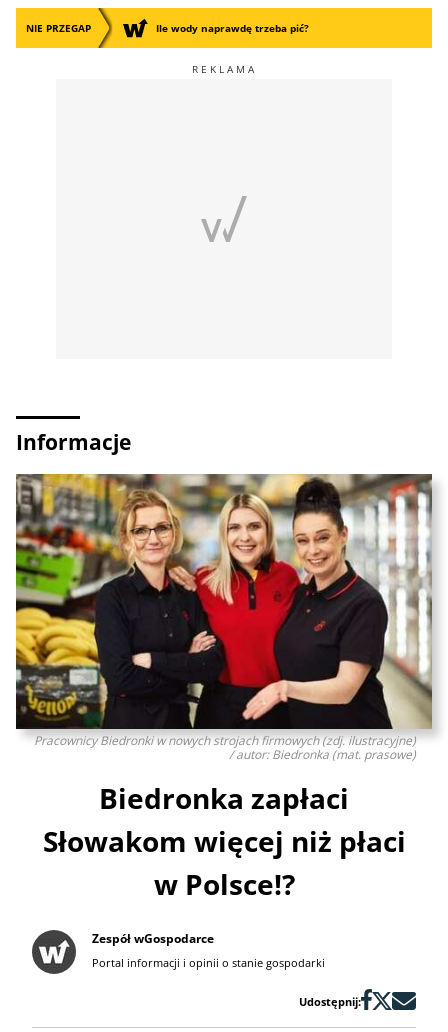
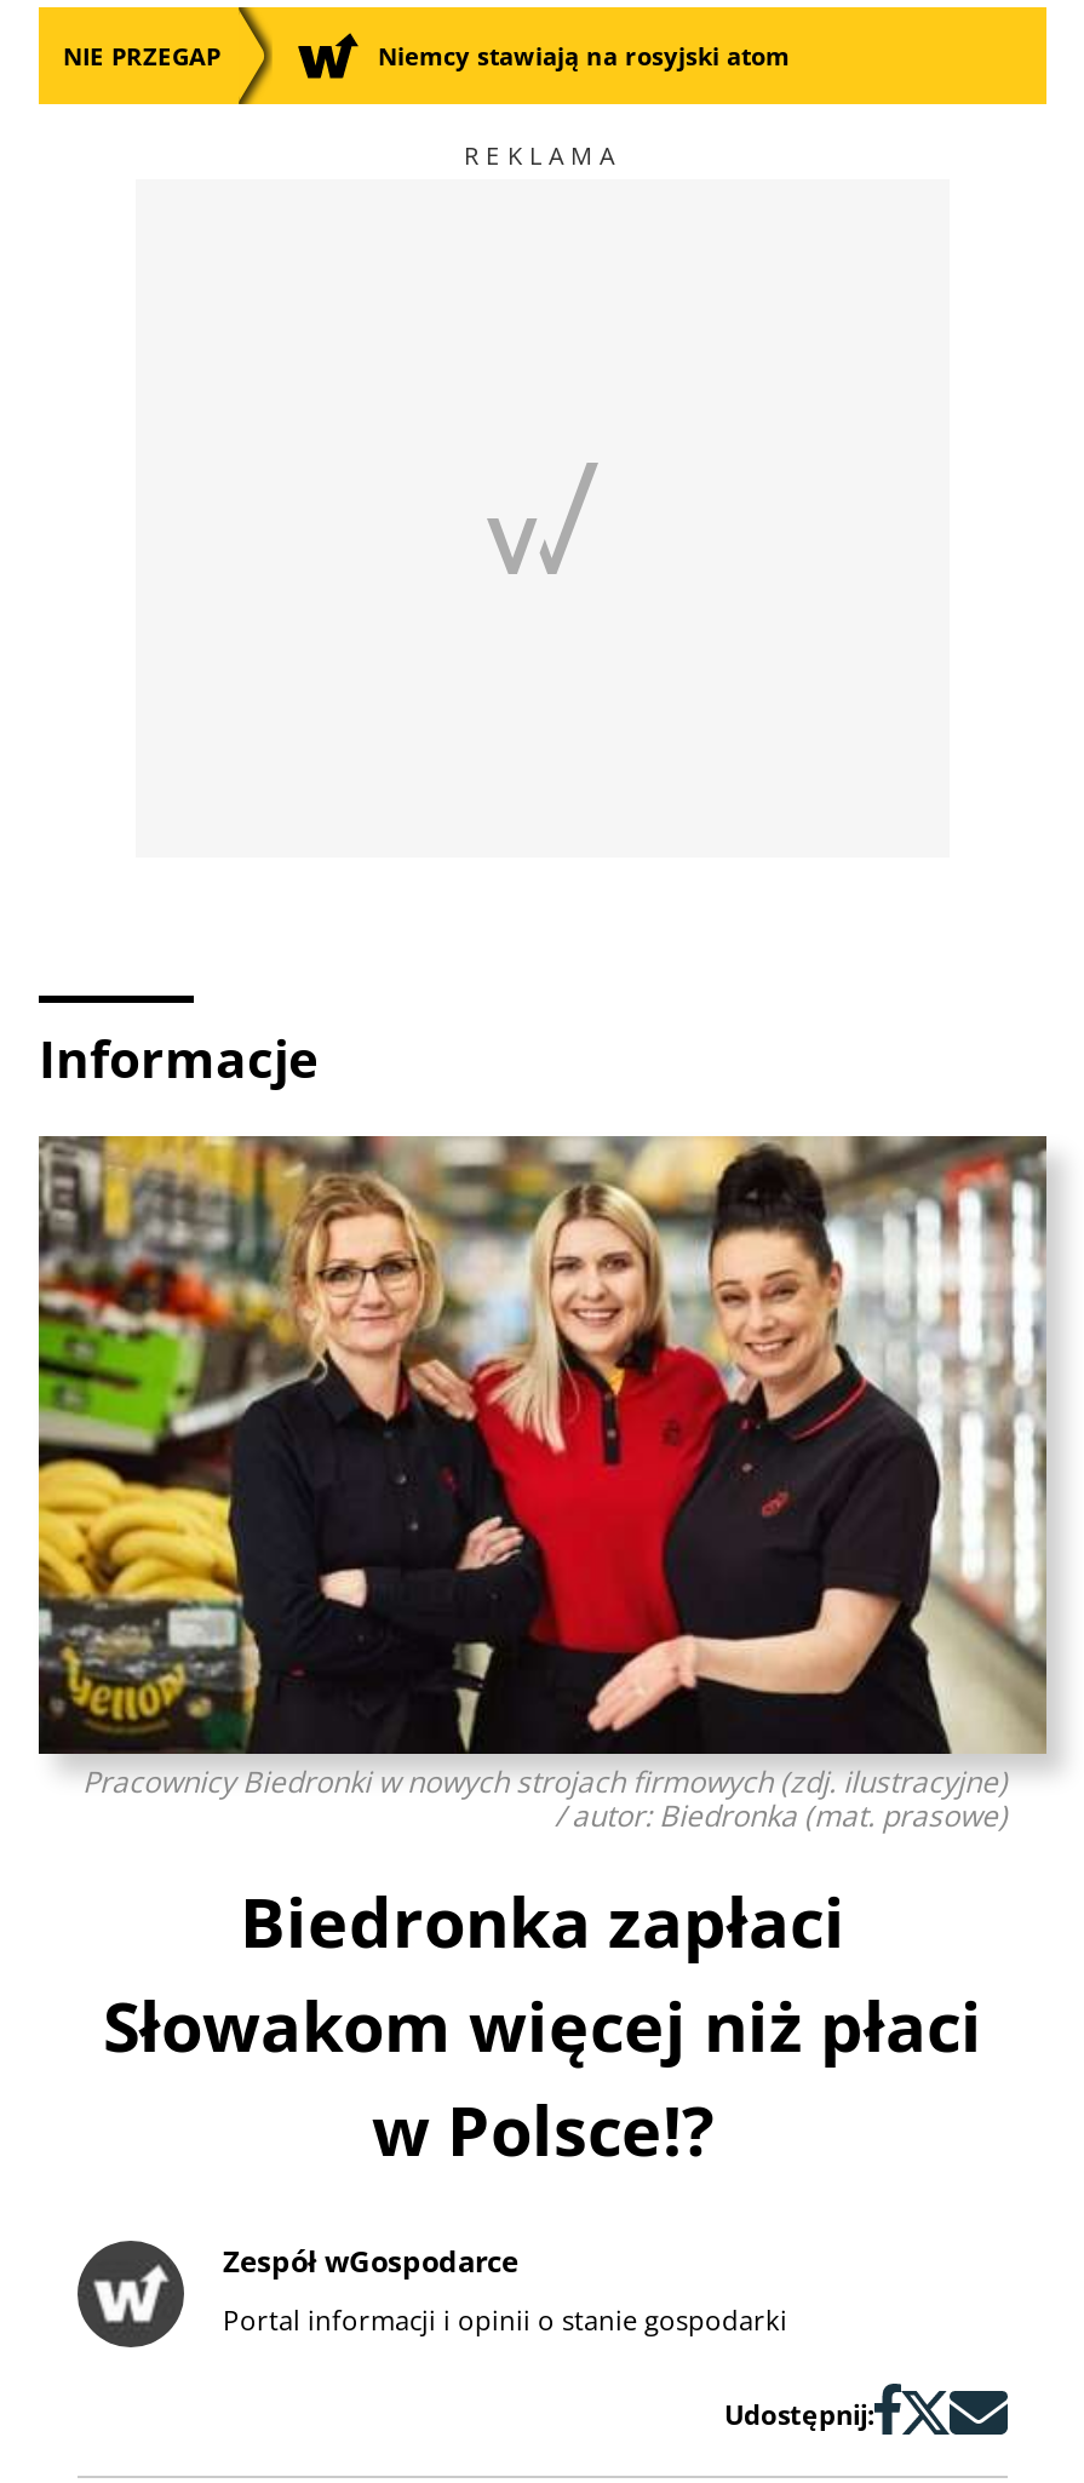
- Ile wody naprawdę trzeba pić?
+ Niemcy stawiają na rosyjski atom
